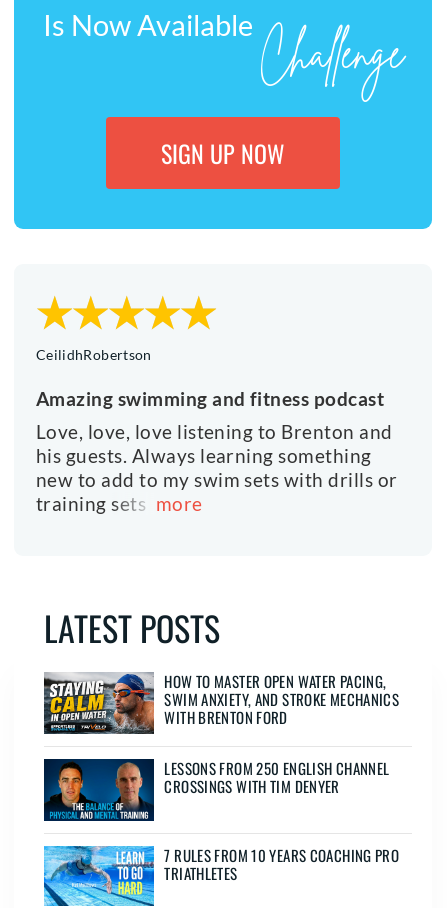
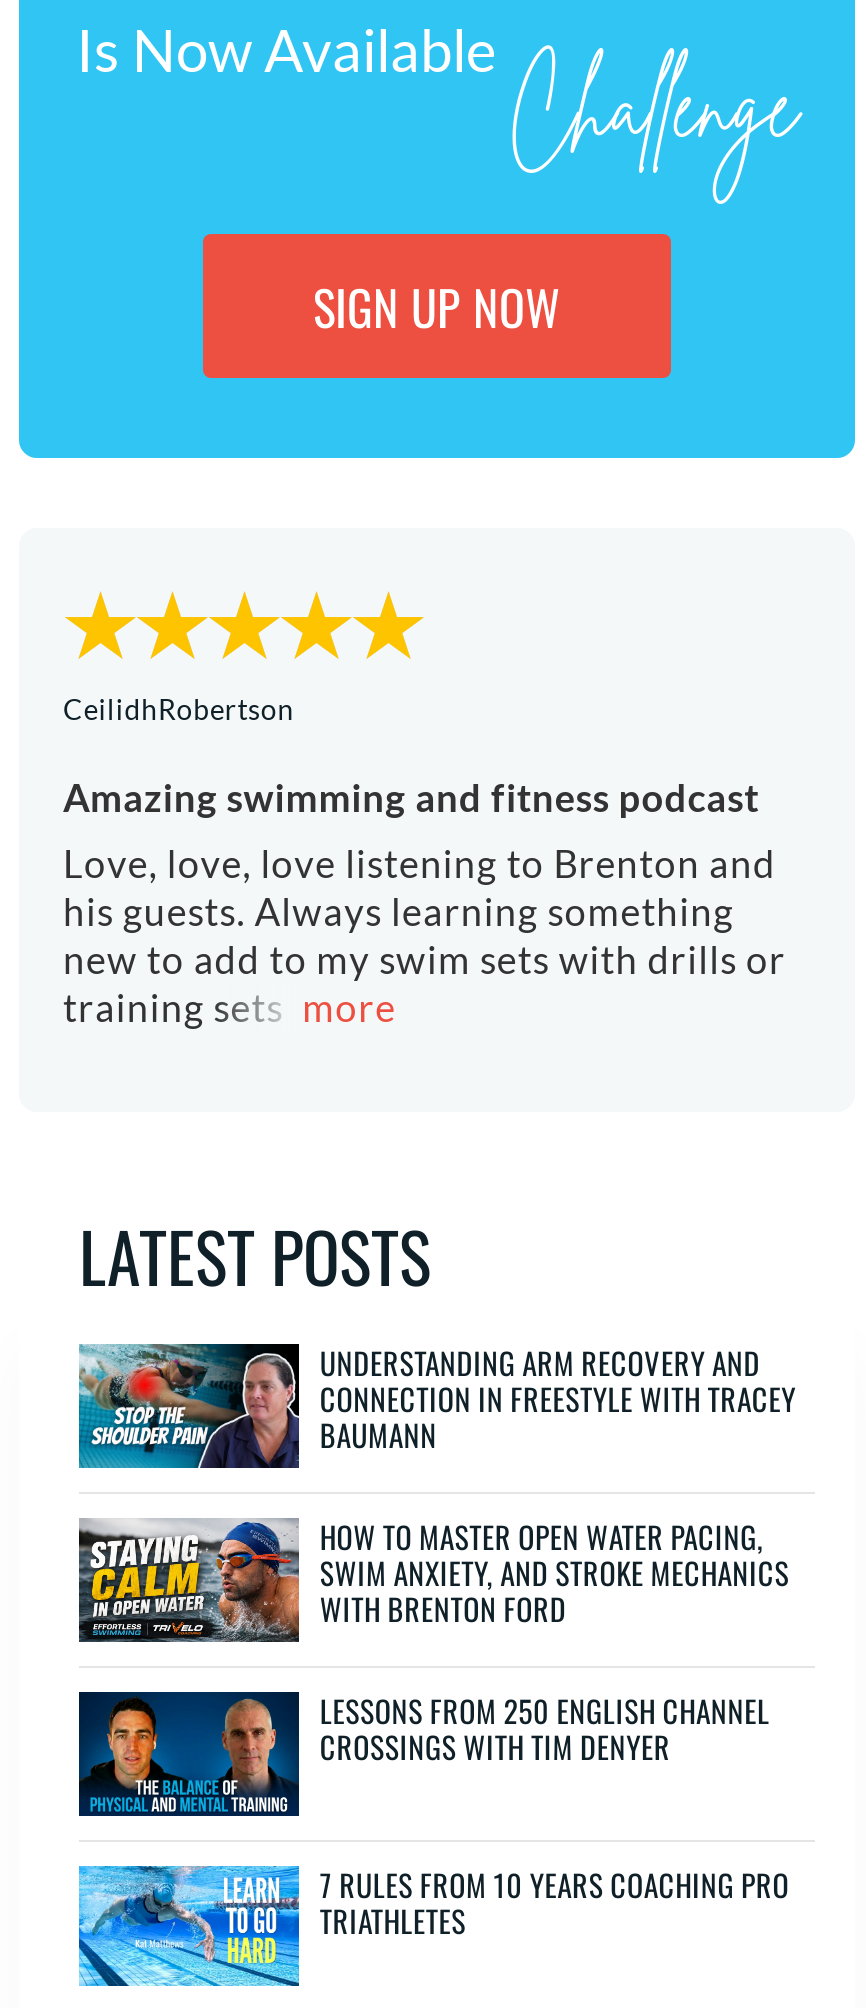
+ [image]
+ UNDERSTANDING ARM RECOVERY AND
+ CONNECTION IN FREESTYLE WITH TRACEY
+ BAUMANN
